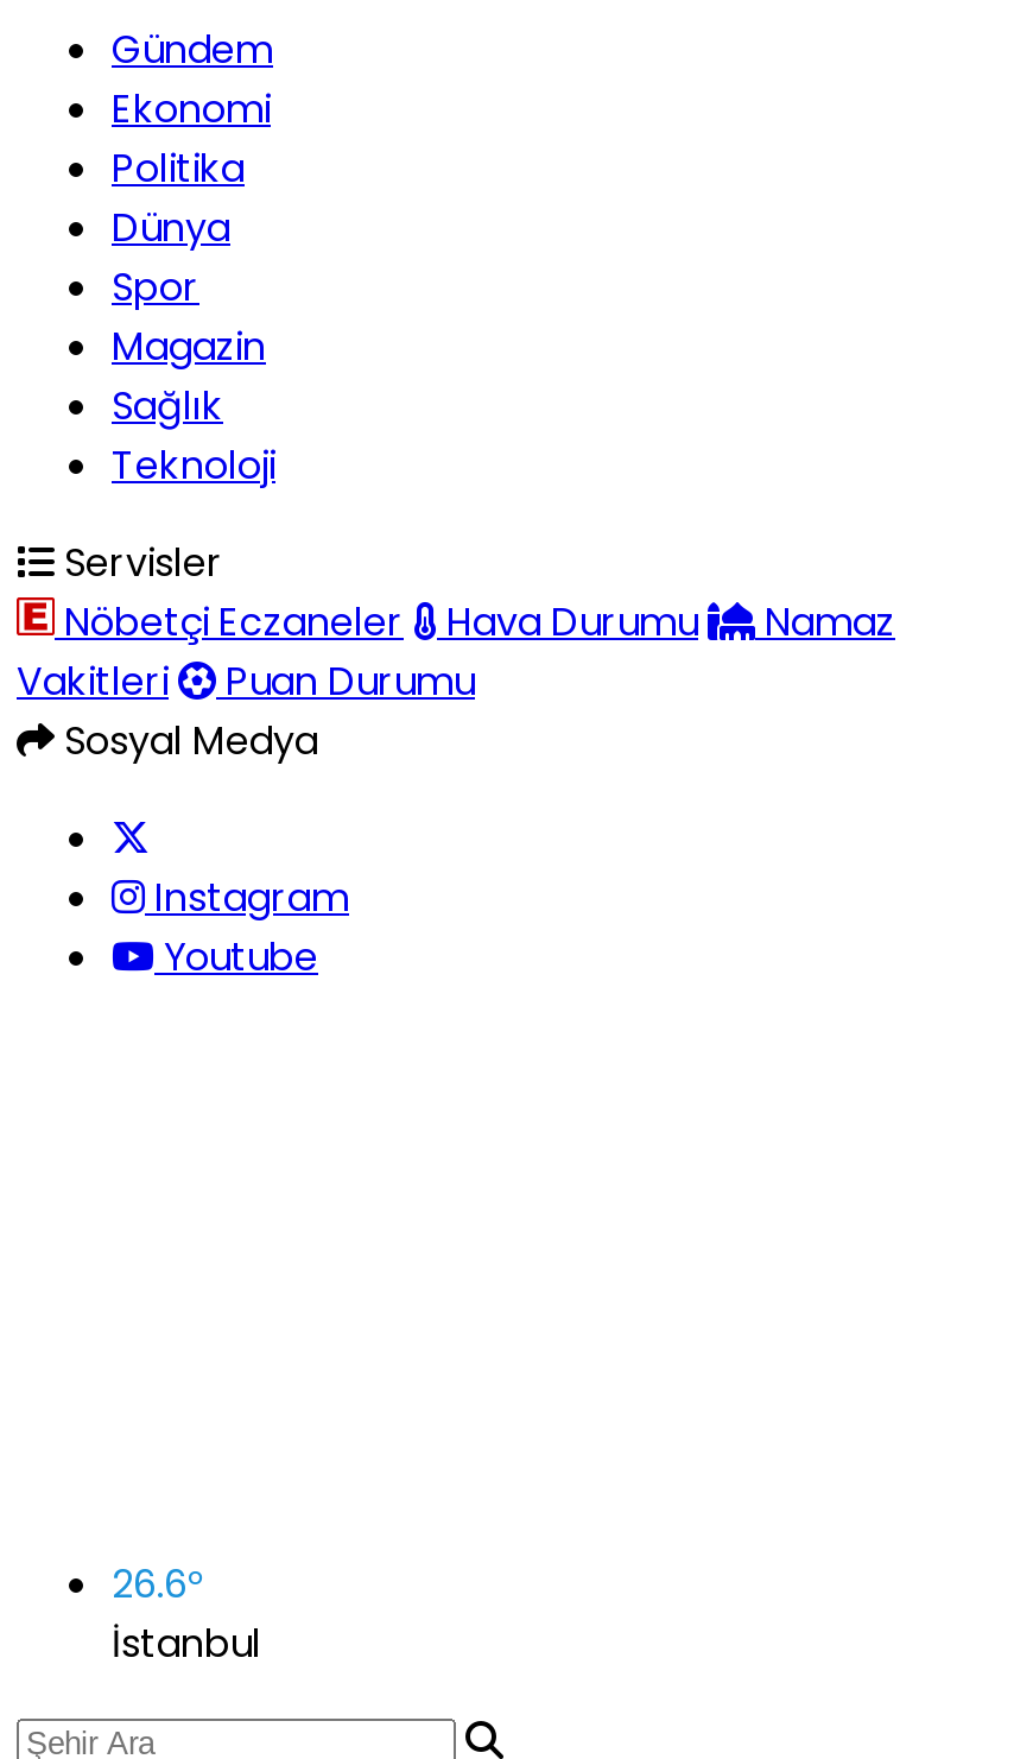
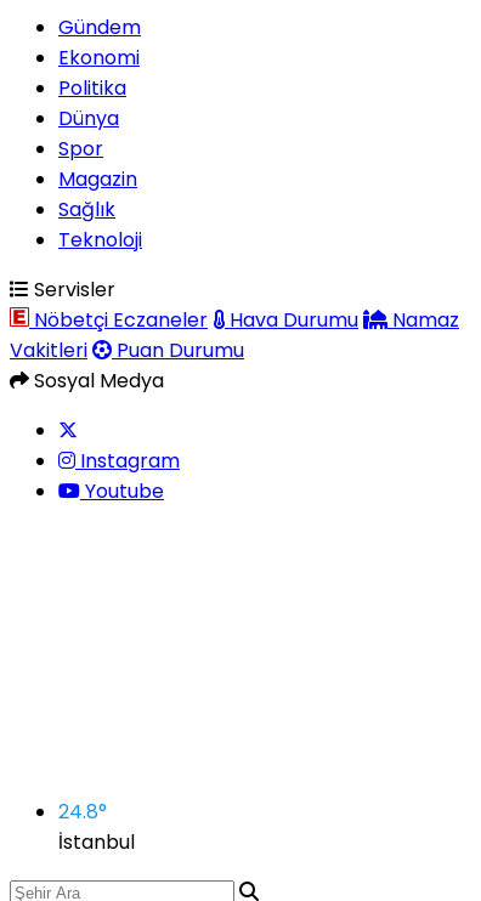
- 26.6°
+ 24.8°
